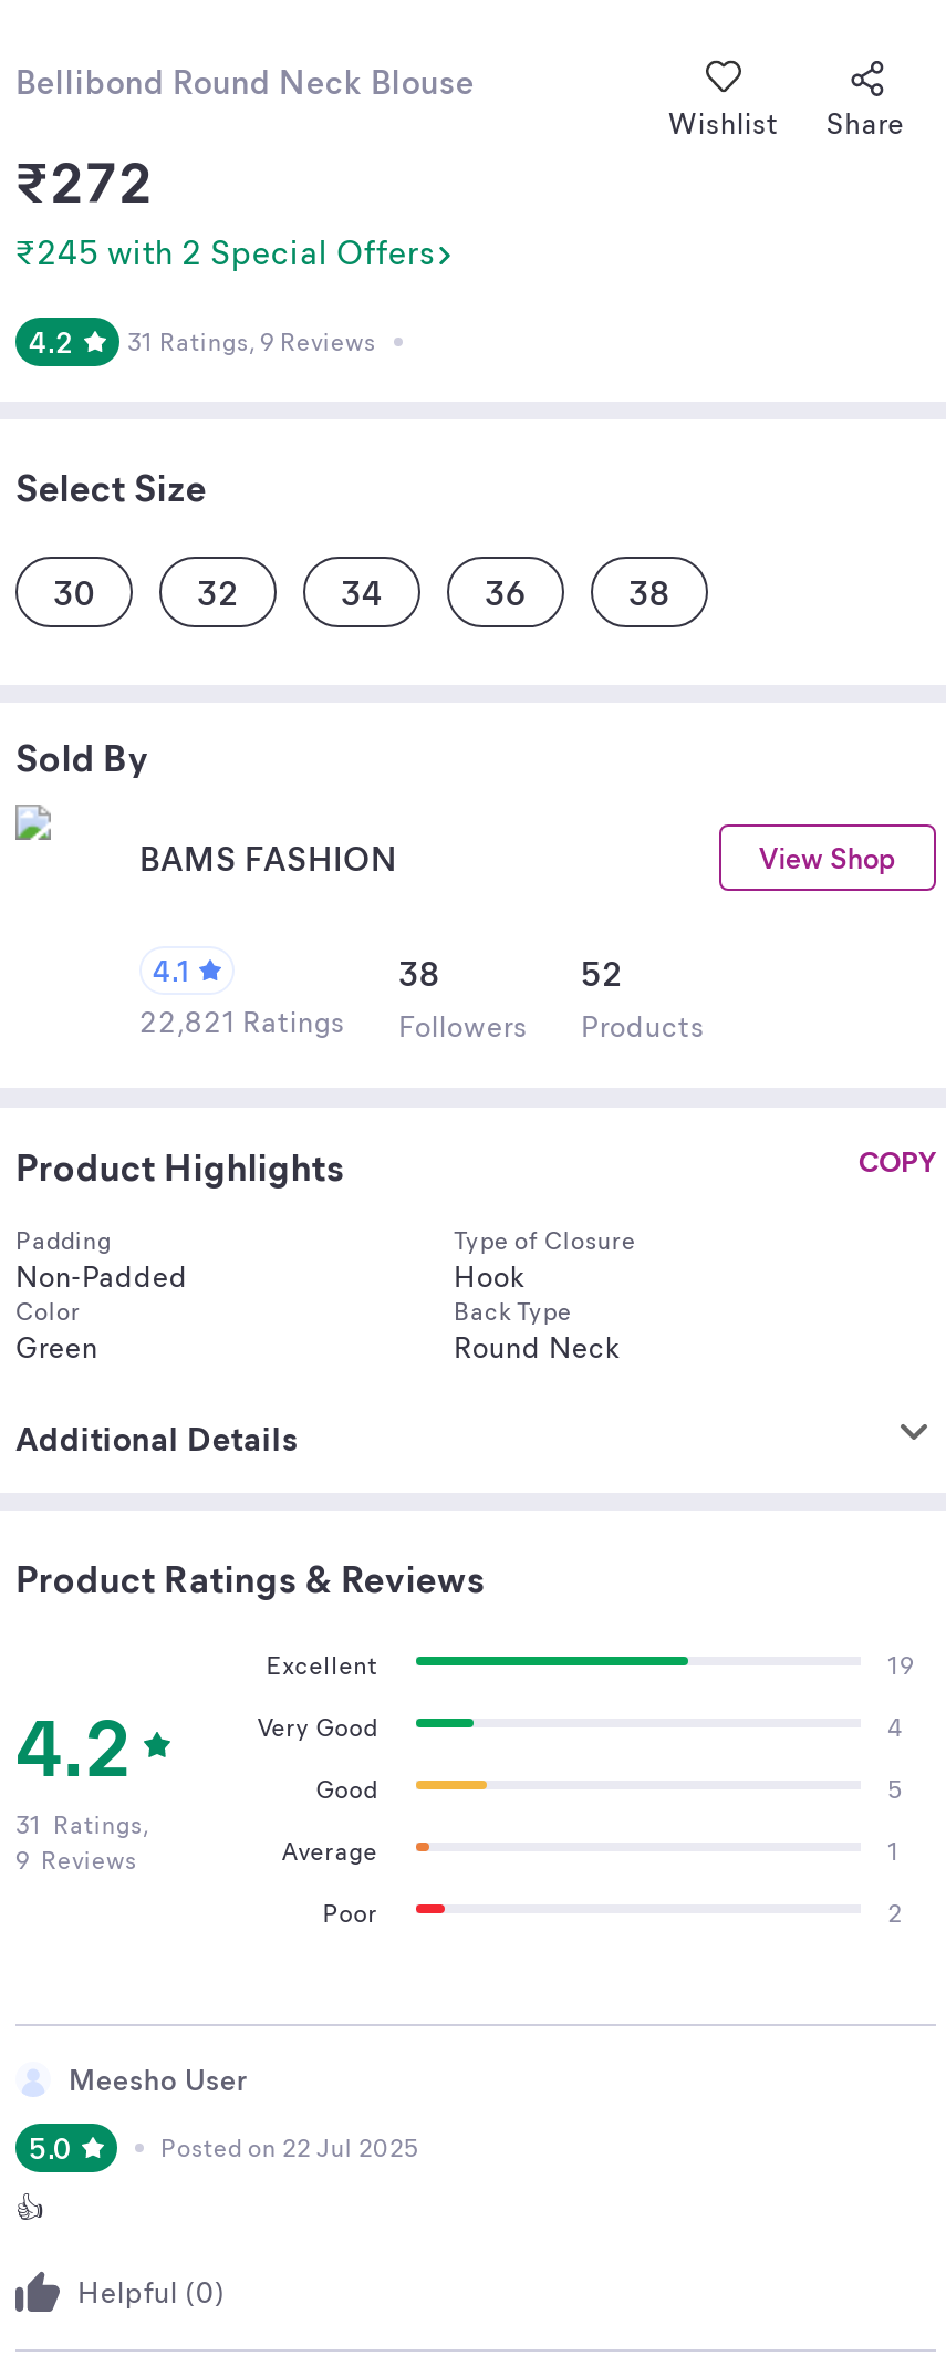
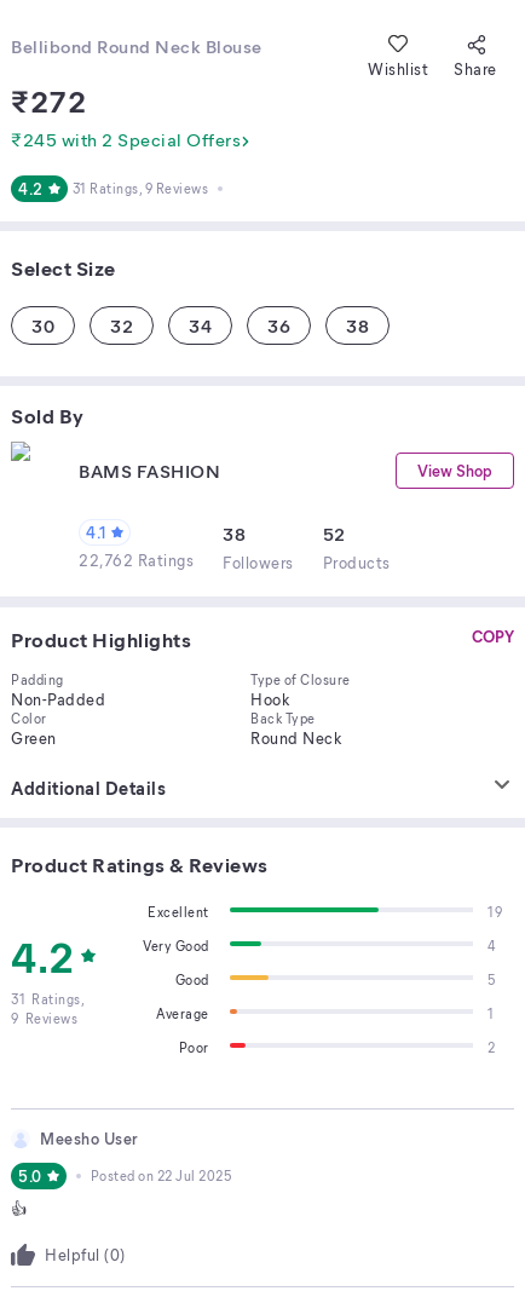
- 22,821 Ratings Followers Products
+ 22,762 Ratings Followers Products
